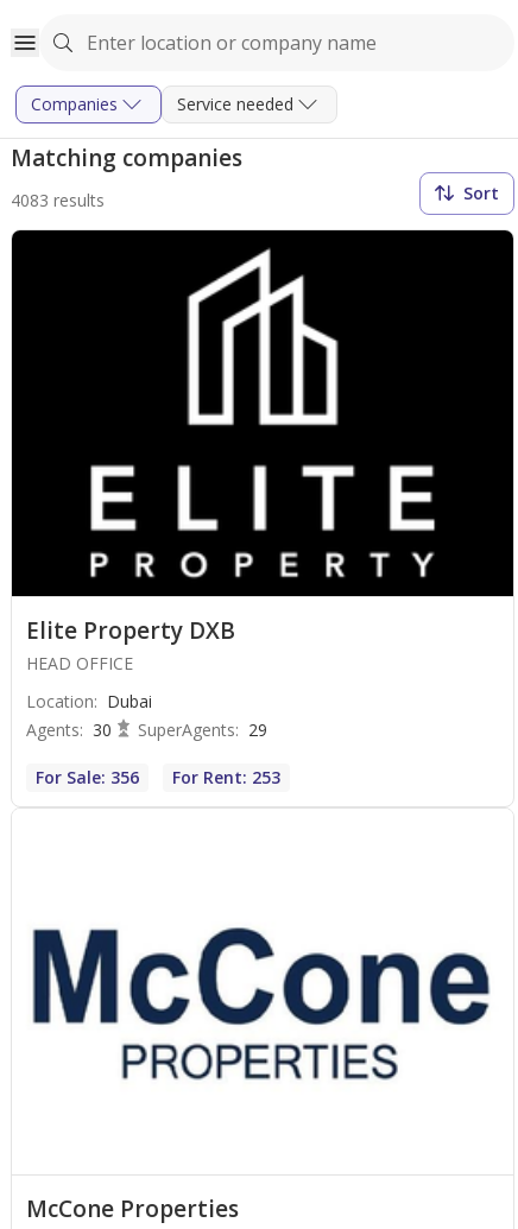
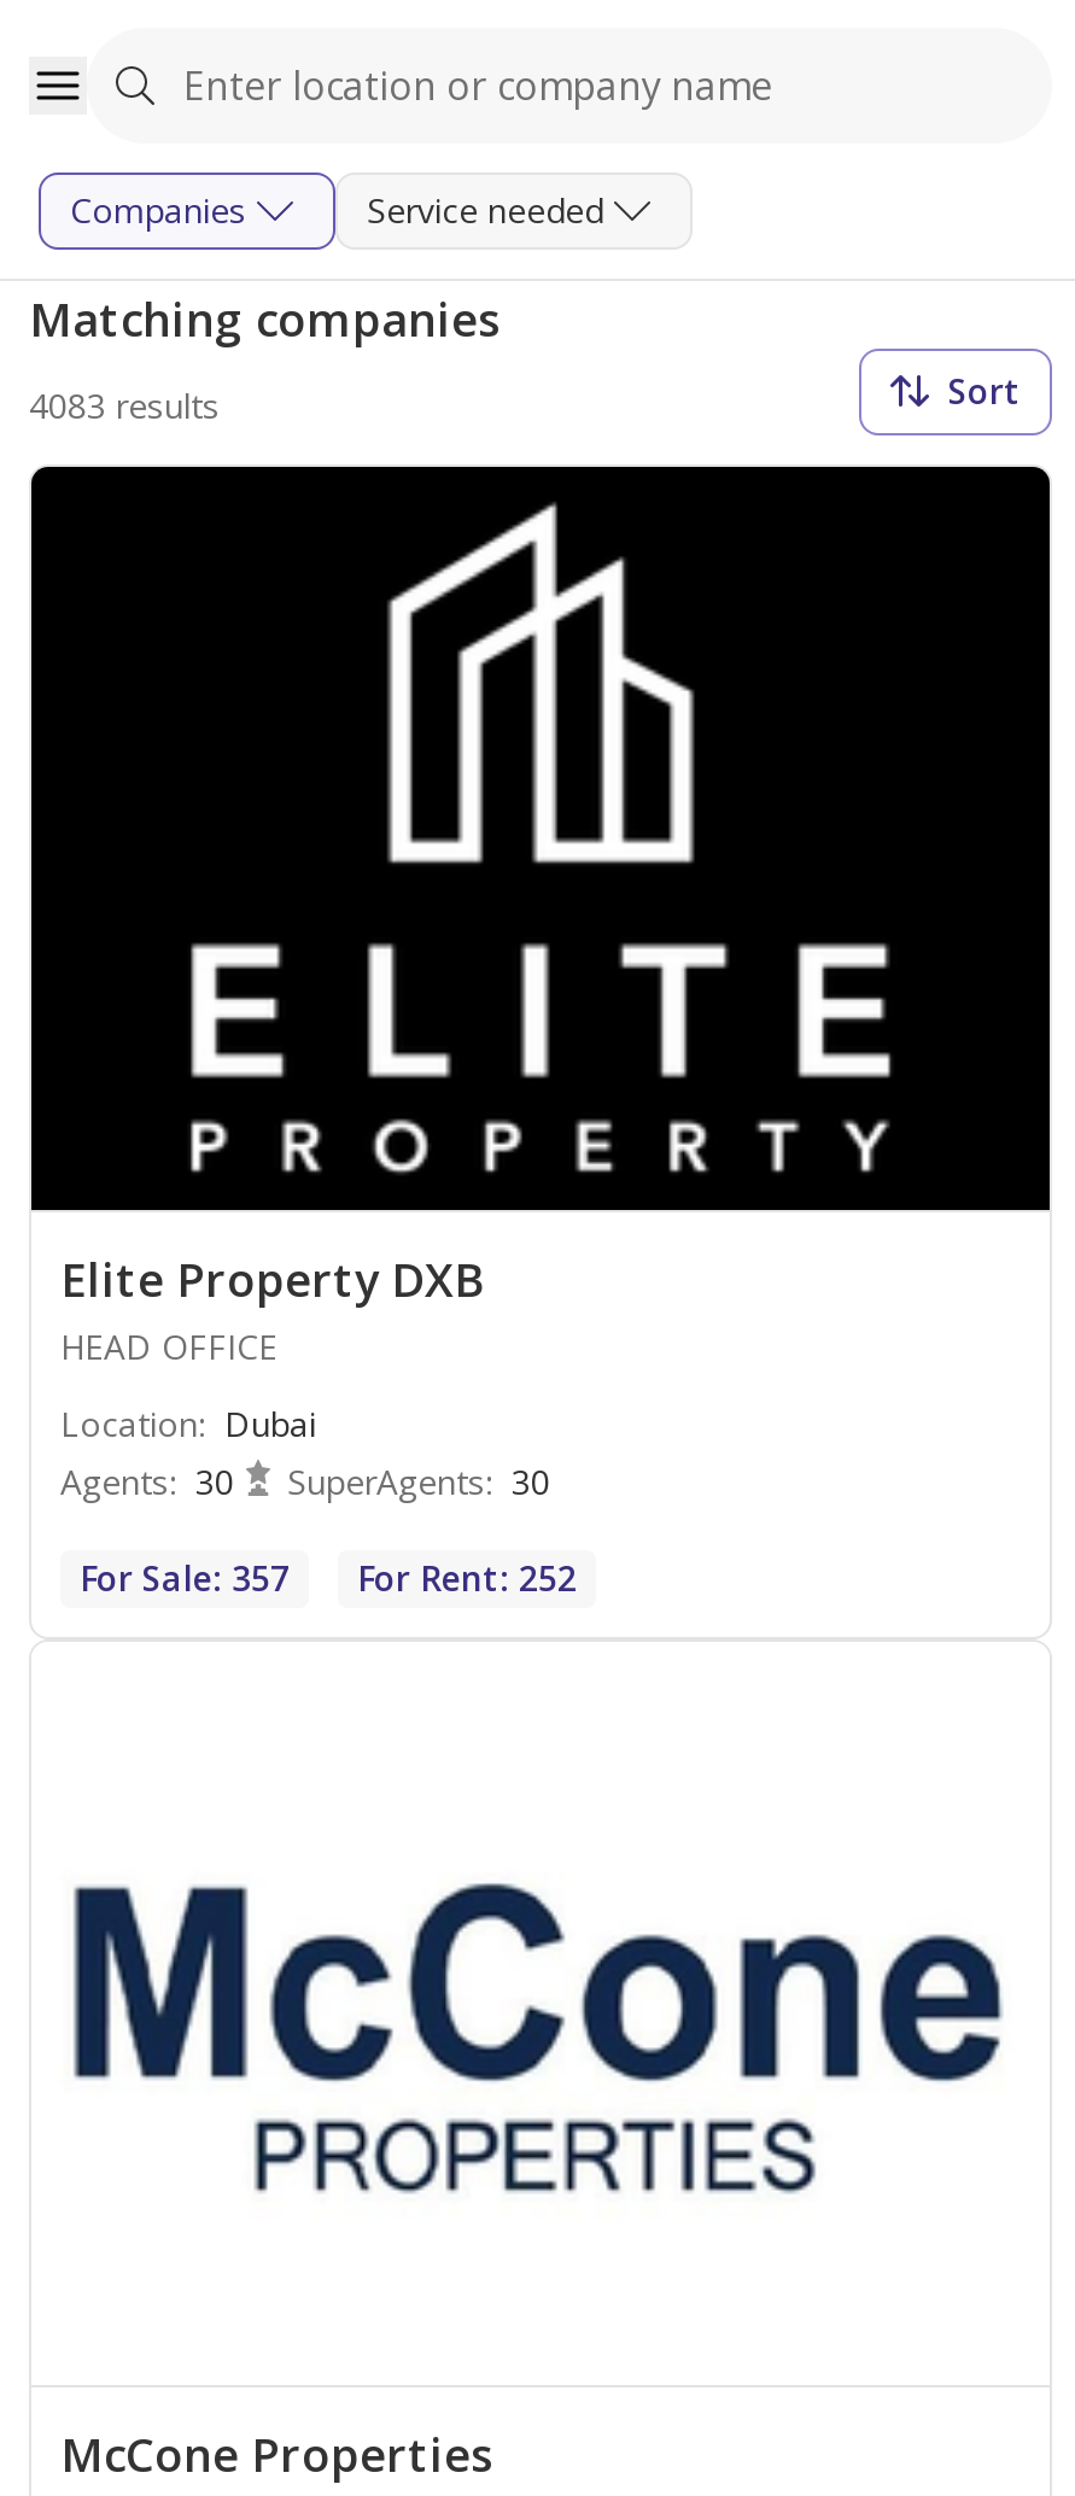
- Agents: 30 SuperAgents: 29
+ Agents: 30 SuperAgents: 30

- For Sale: 356
+ For Sale: 357

- For Rent: 253
+ For Rent: 252
